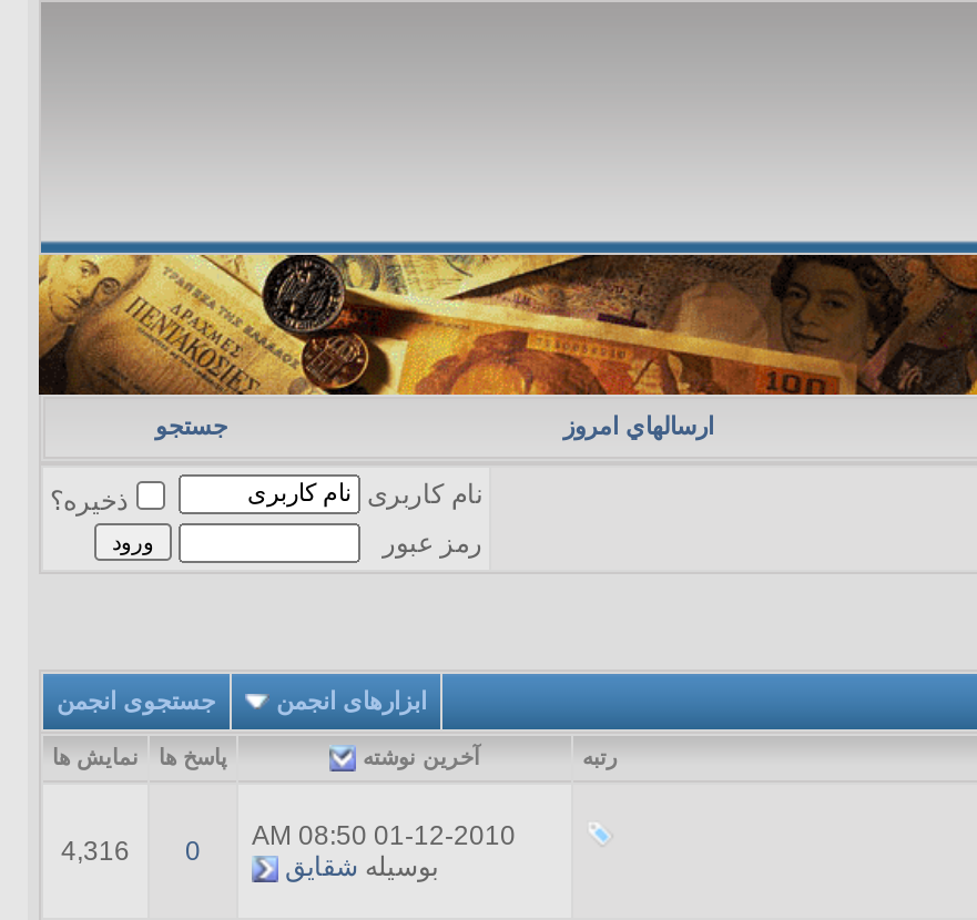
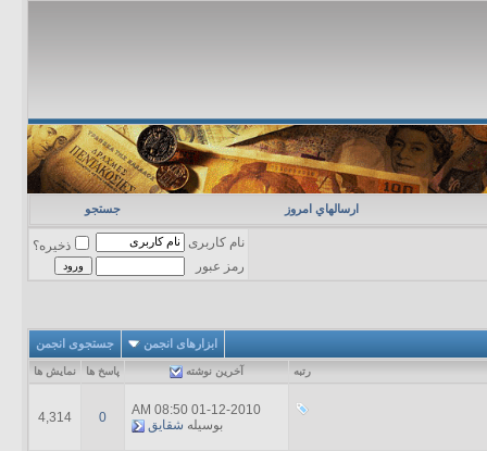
- 4,316 0
+ 4,314 0
